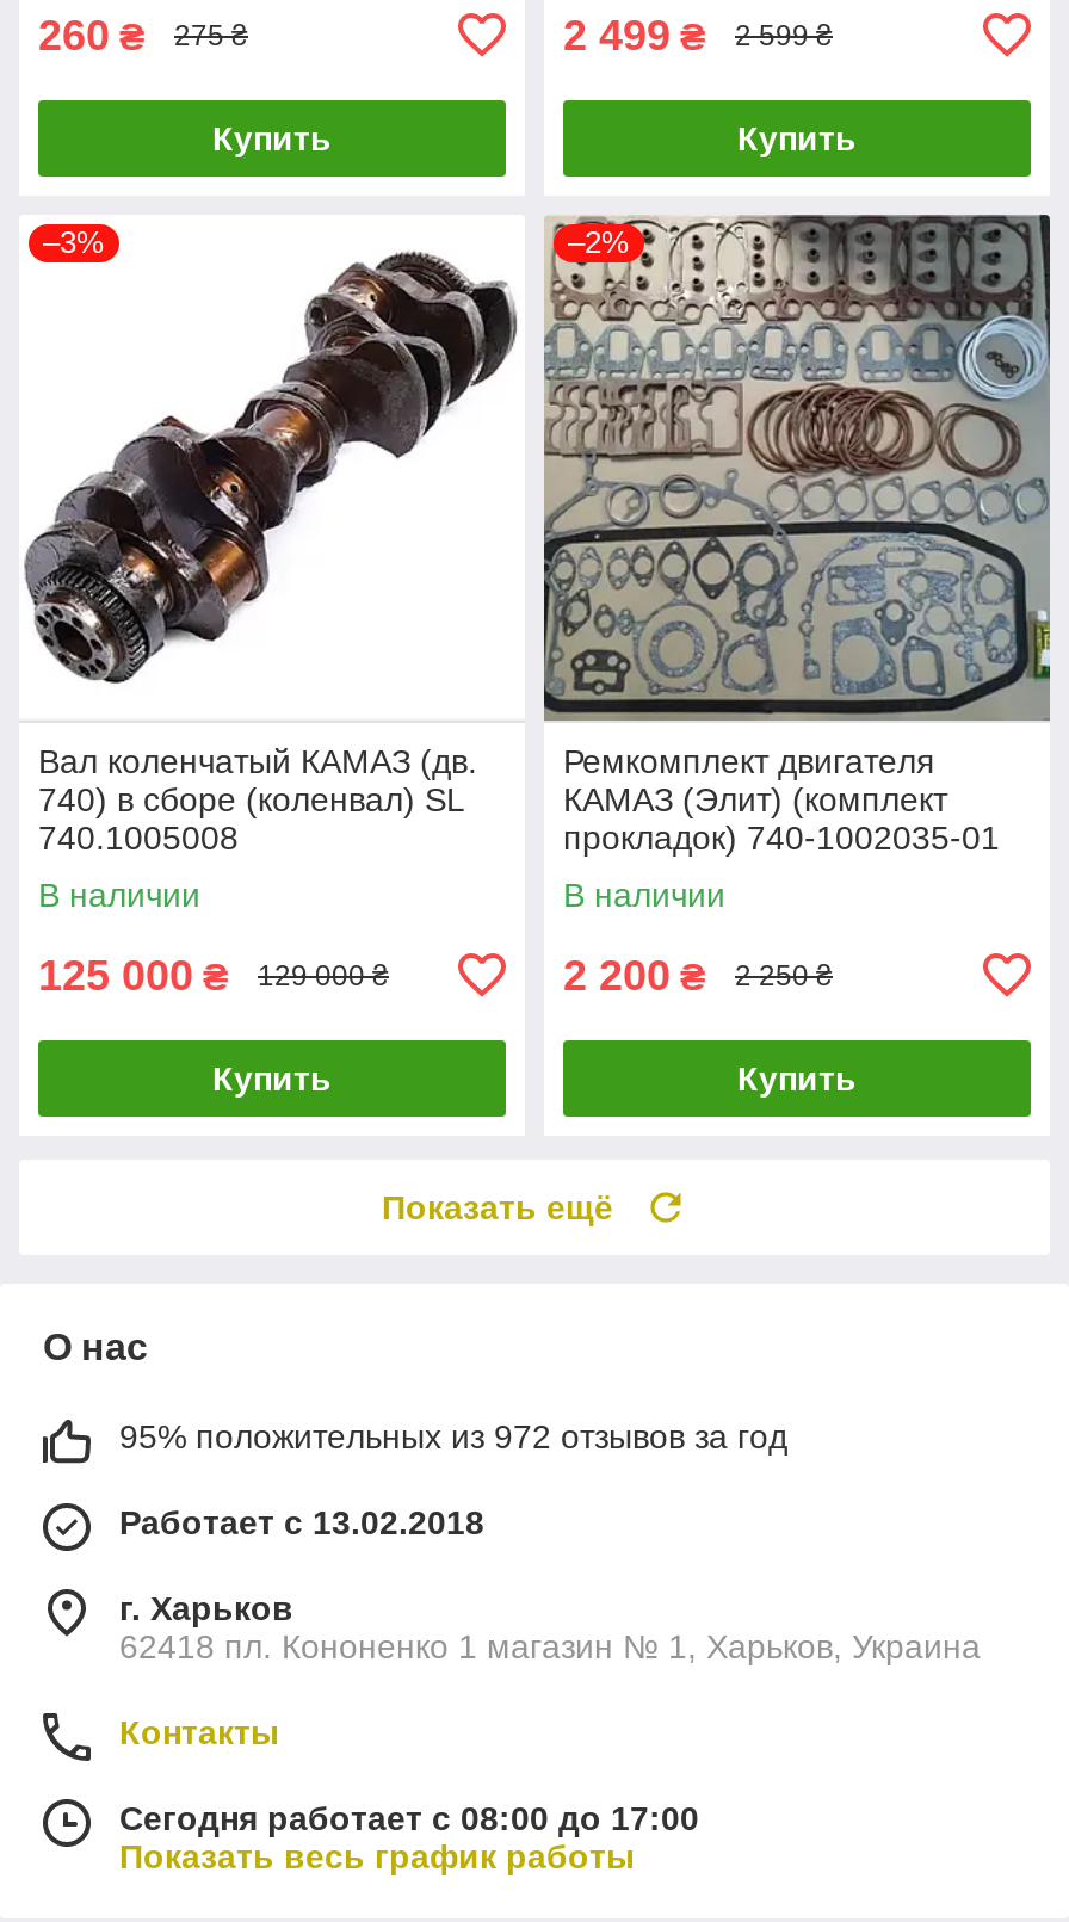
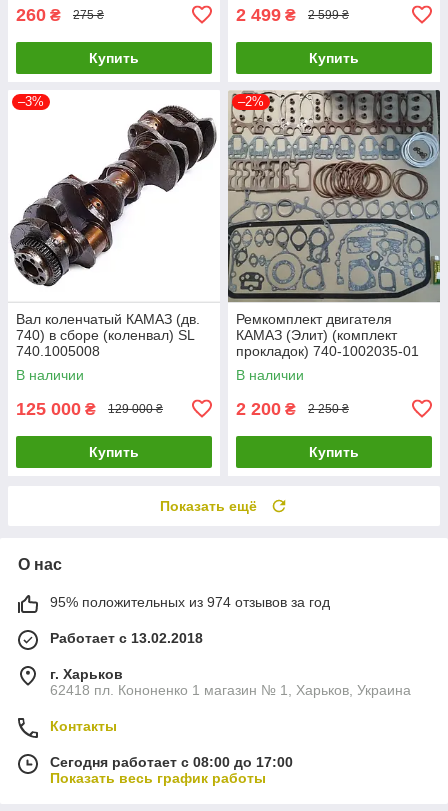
- 95% положительных из 972 отзывов за год
+ 95% положительных из 974 отзывов за год
